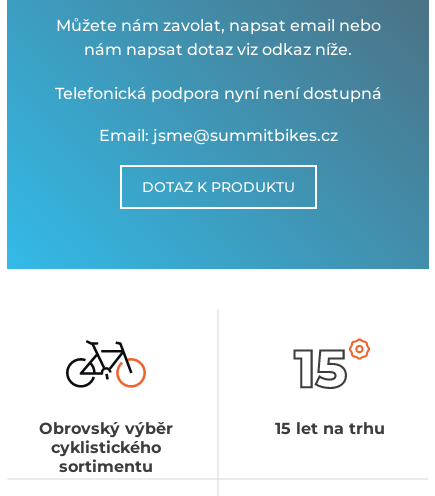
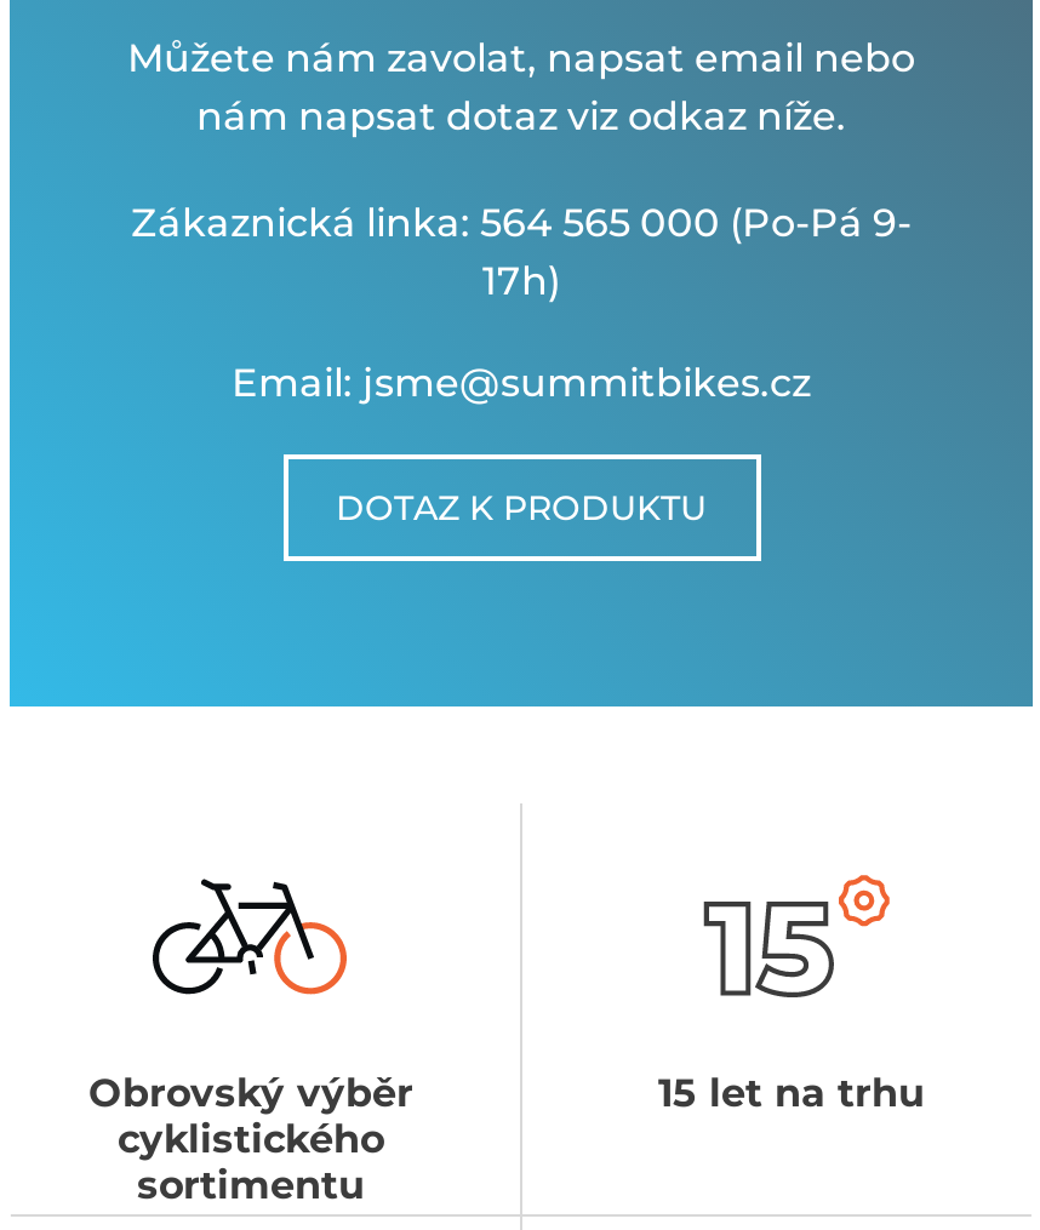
- Telefonická podpora nyní není dostupná
+ Zákaznická linka: 564 565 000 (Po-Pá 9-
+ 17h)
